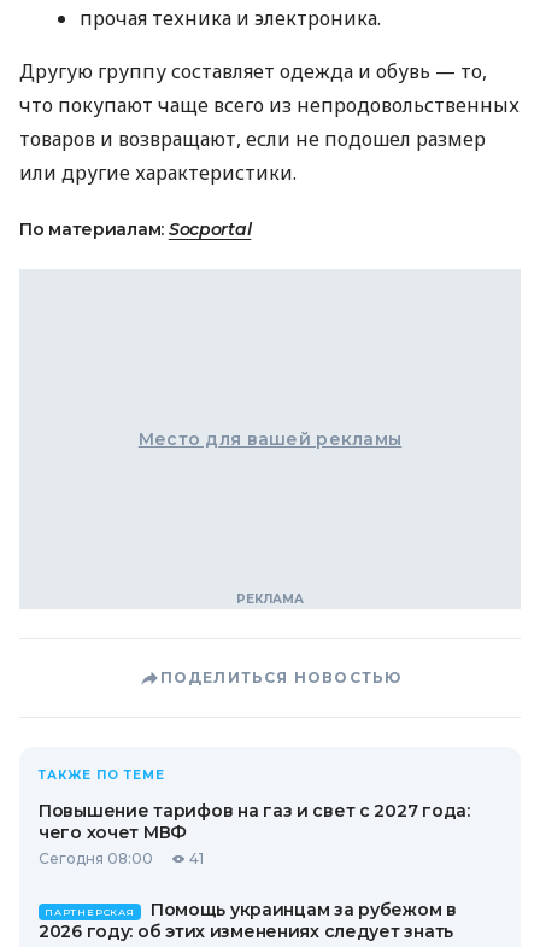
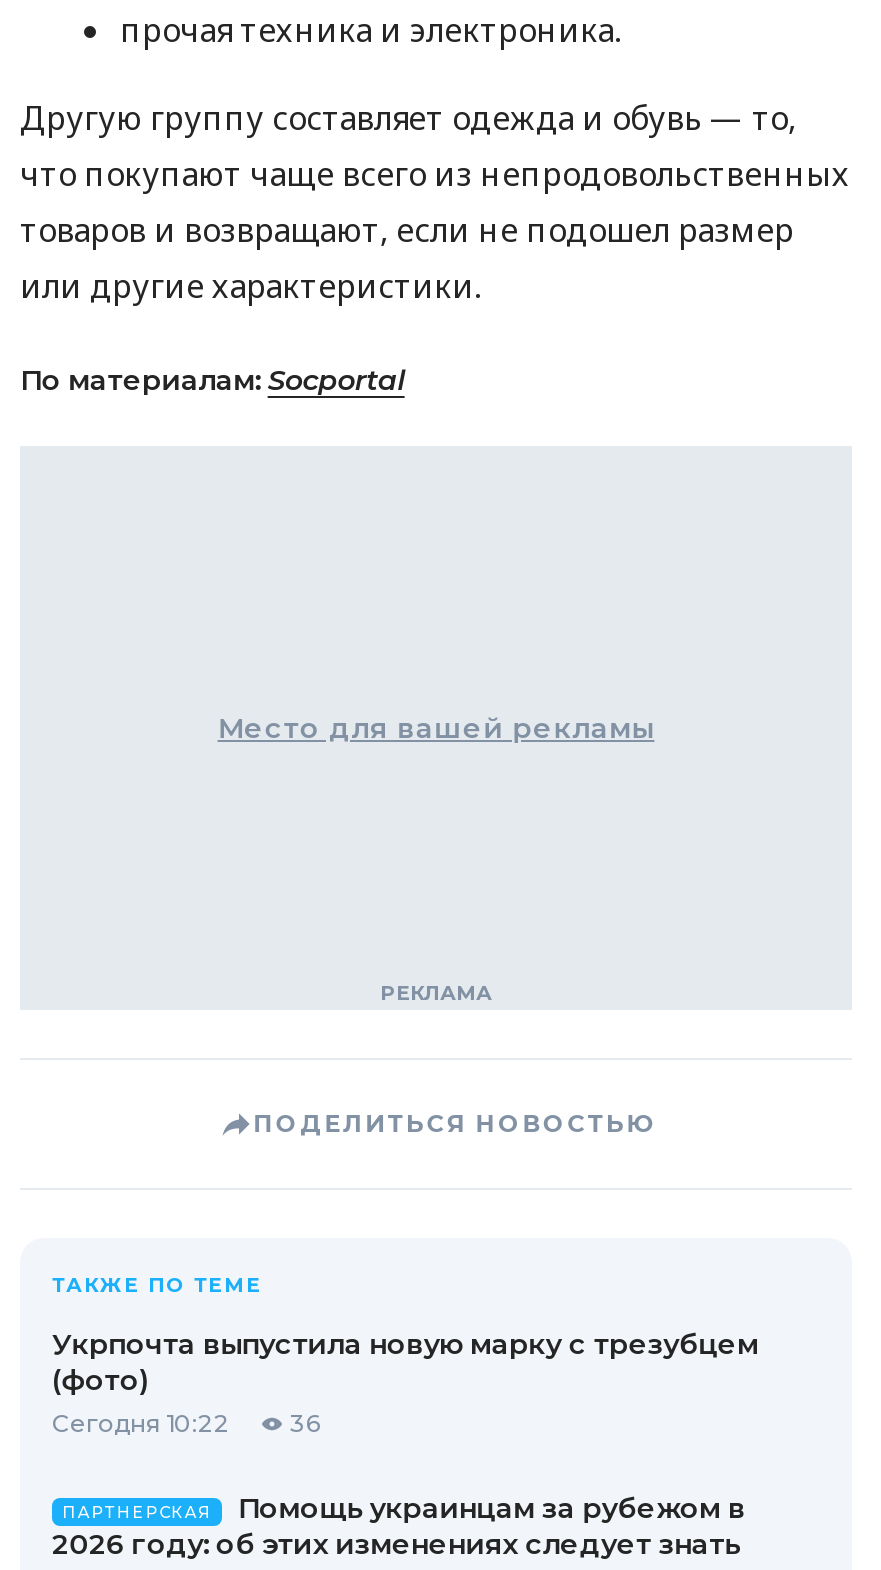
- Повышение тарифов на газ и свет с 2027 года:
- чего хочет МВФ
- Сегодня 08:00
- 41
+ Укрпочта выпустила новую марку с трезубцем
+ (фото)
+ Сегодня 10:22
+ 36
